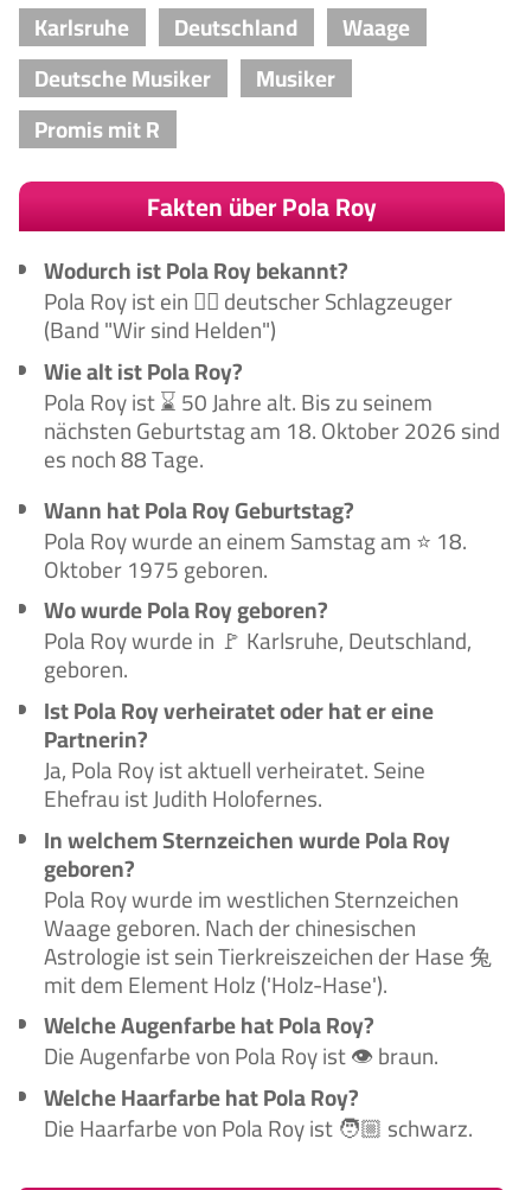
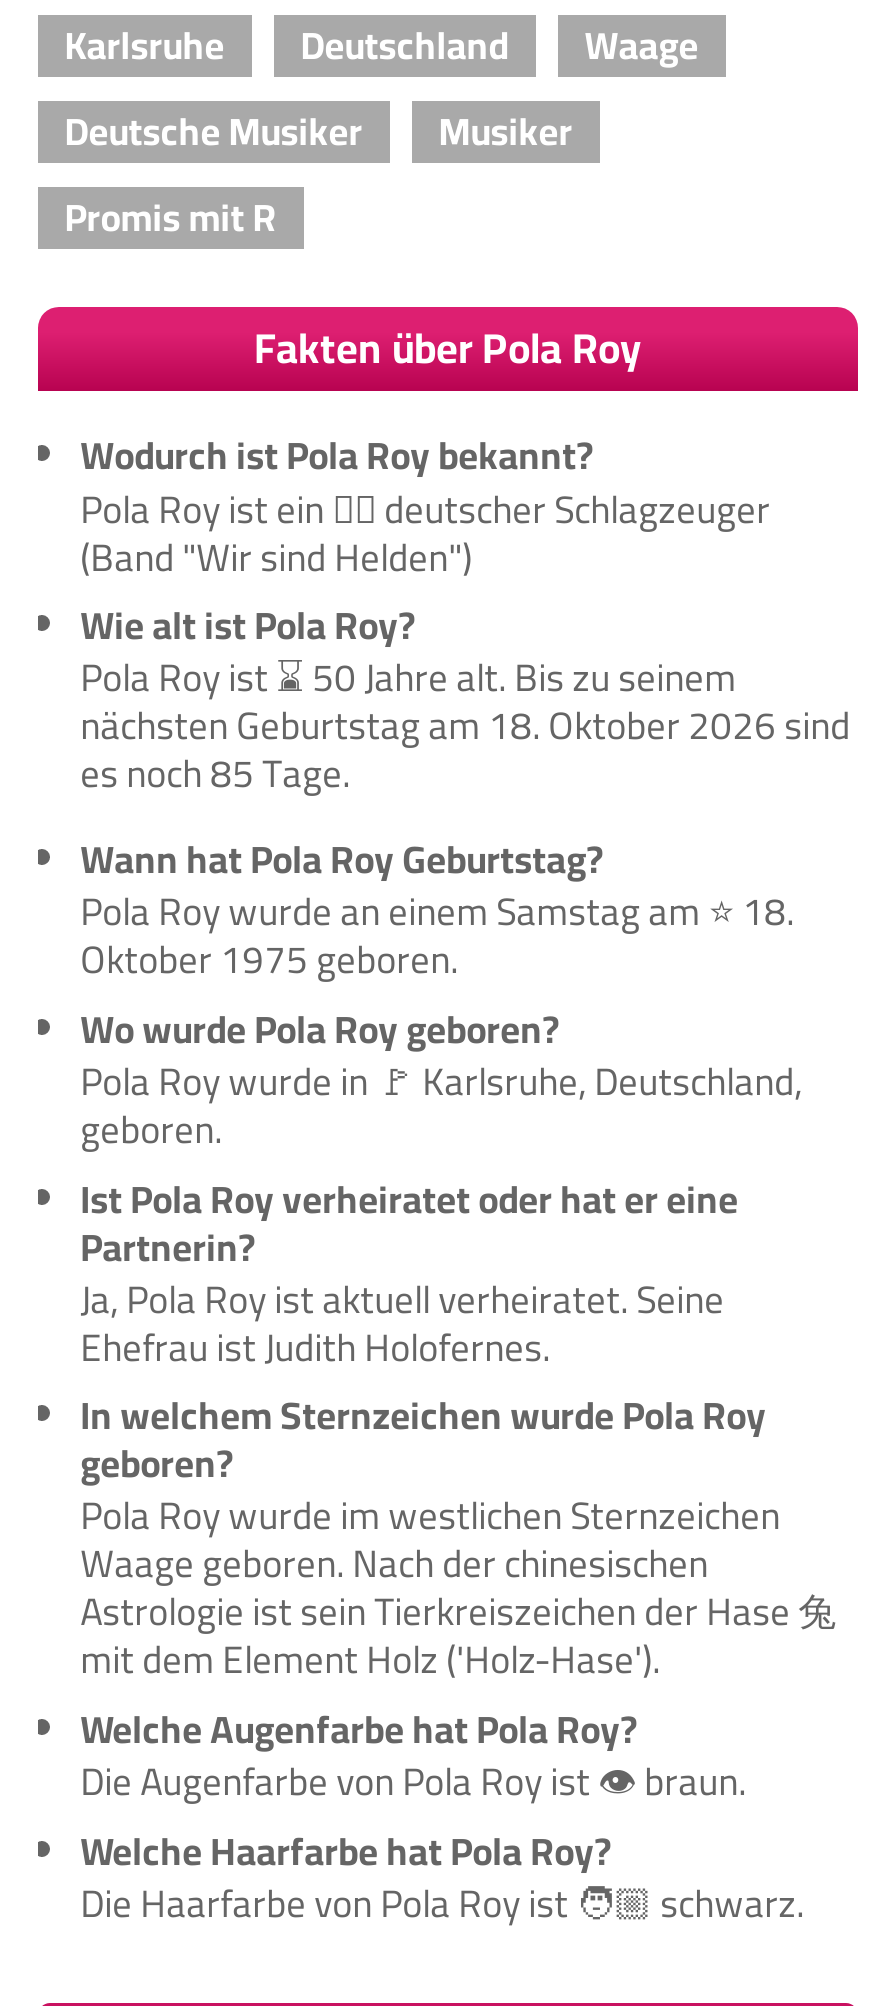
- es noch 88 Tage.
+ es noch 85 Tage.
